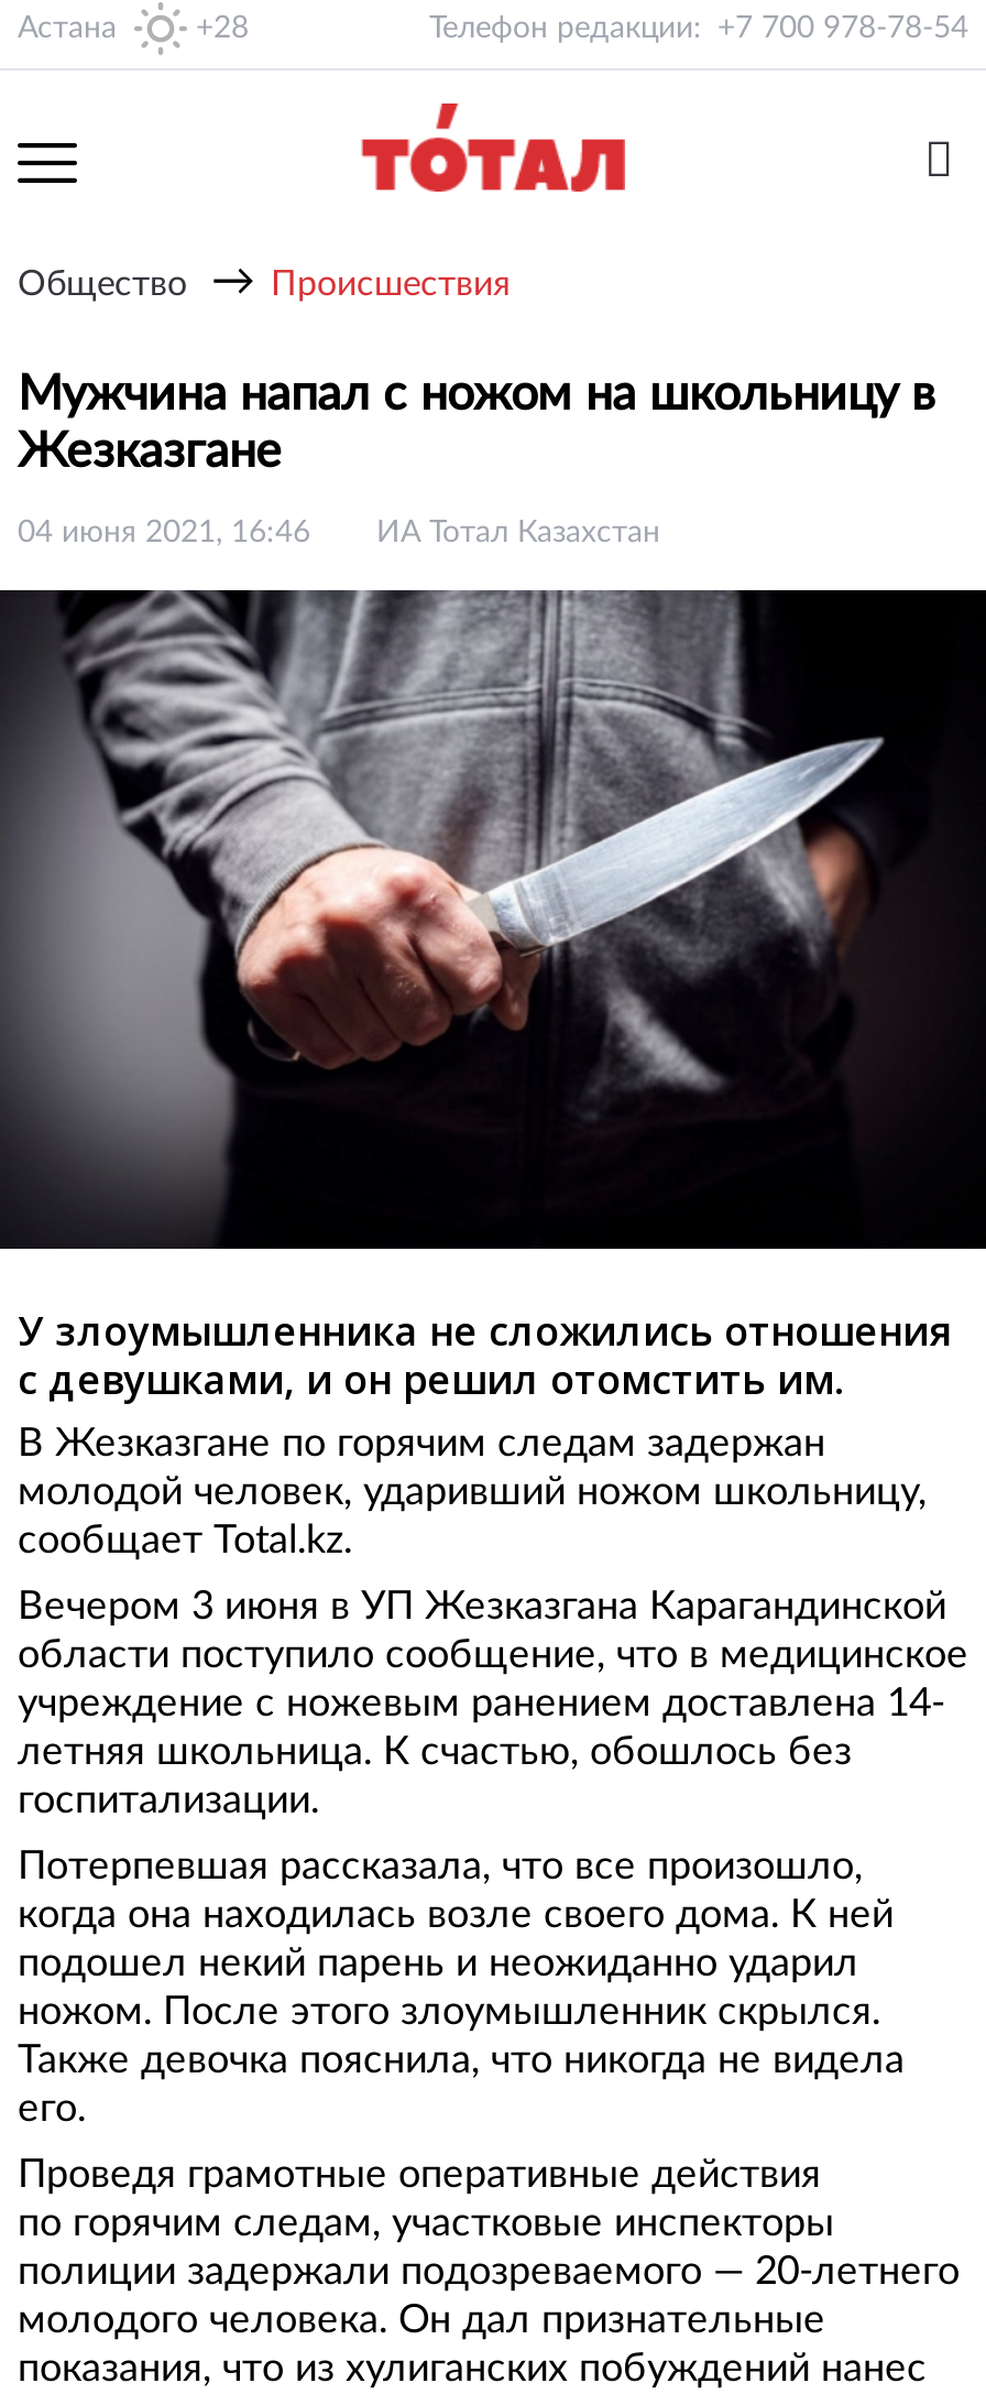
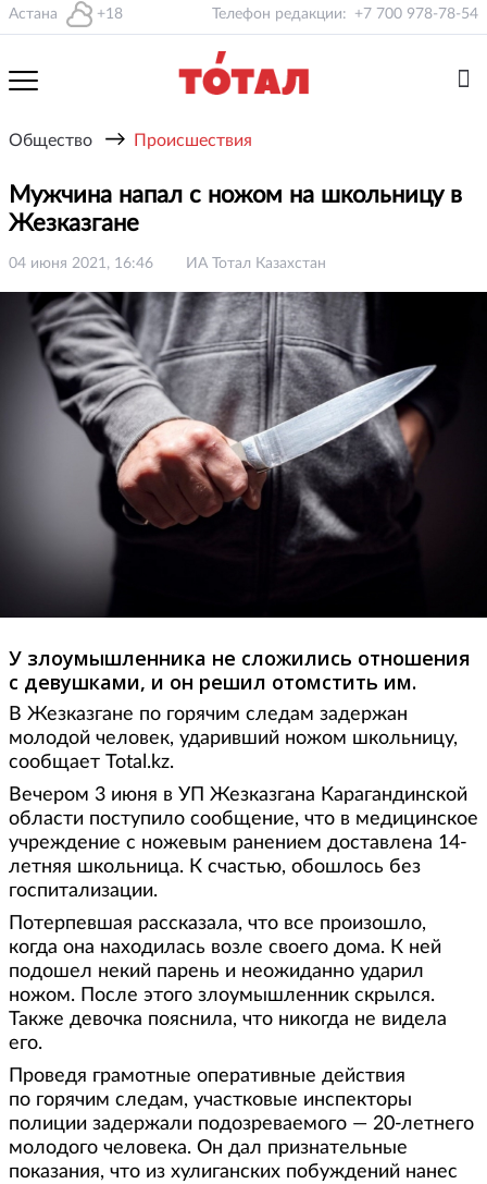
- +28
+ +18
